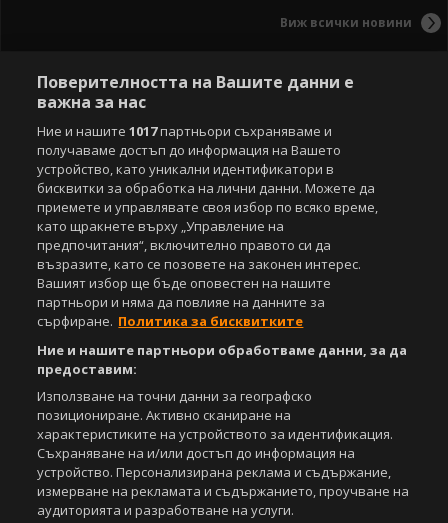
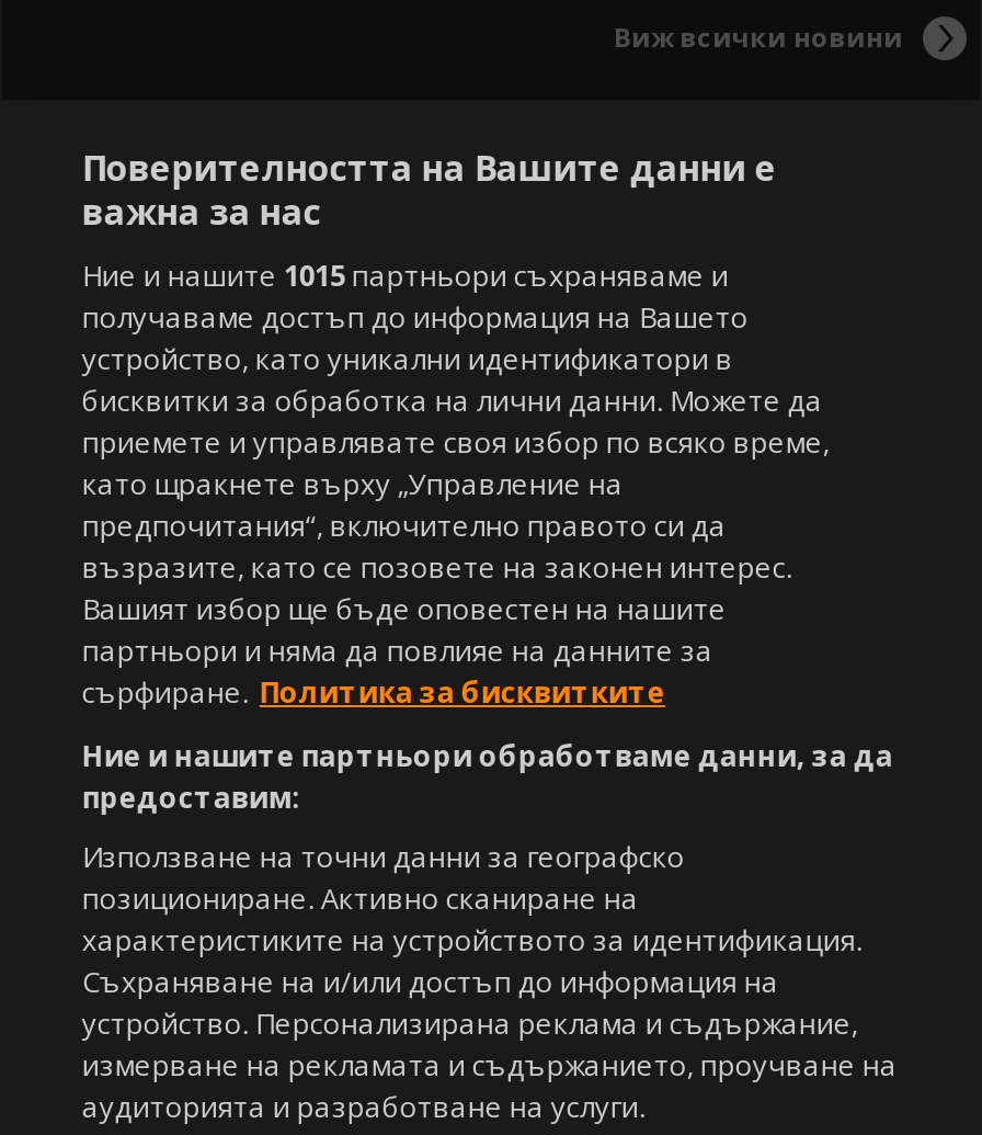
- Ние и нашите 1017 партньори съхраняваме и
+ Ние и нашите 1015 партньори съхраняваме и
